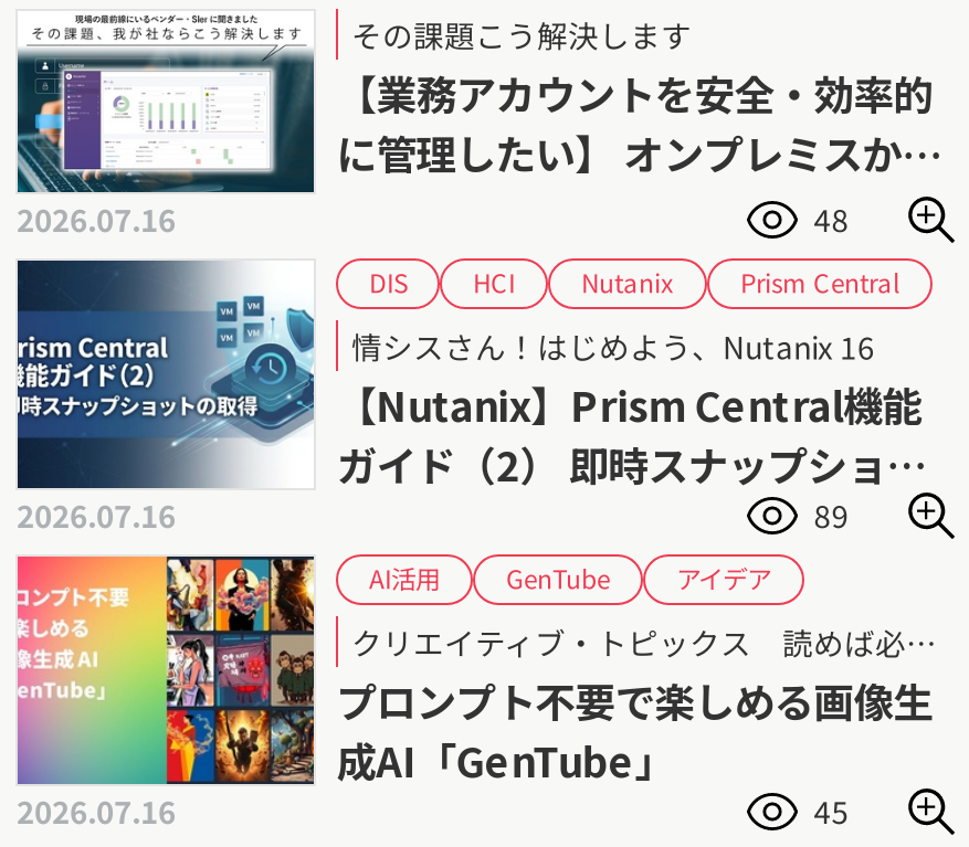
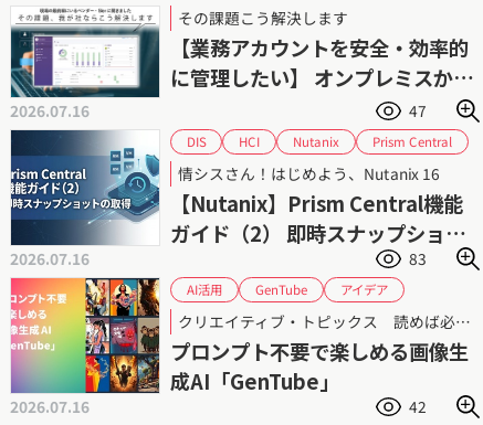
- 48
+ 47

- 89
+ 83

- 45
+ 42
